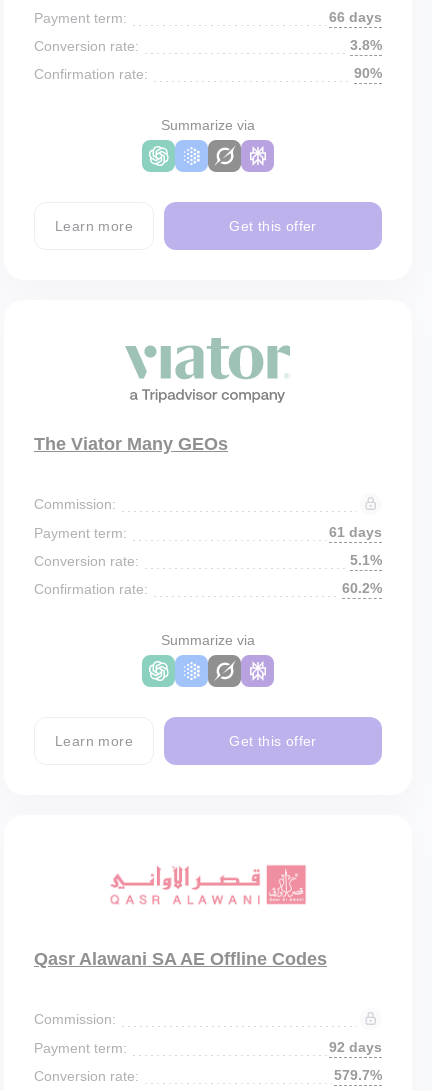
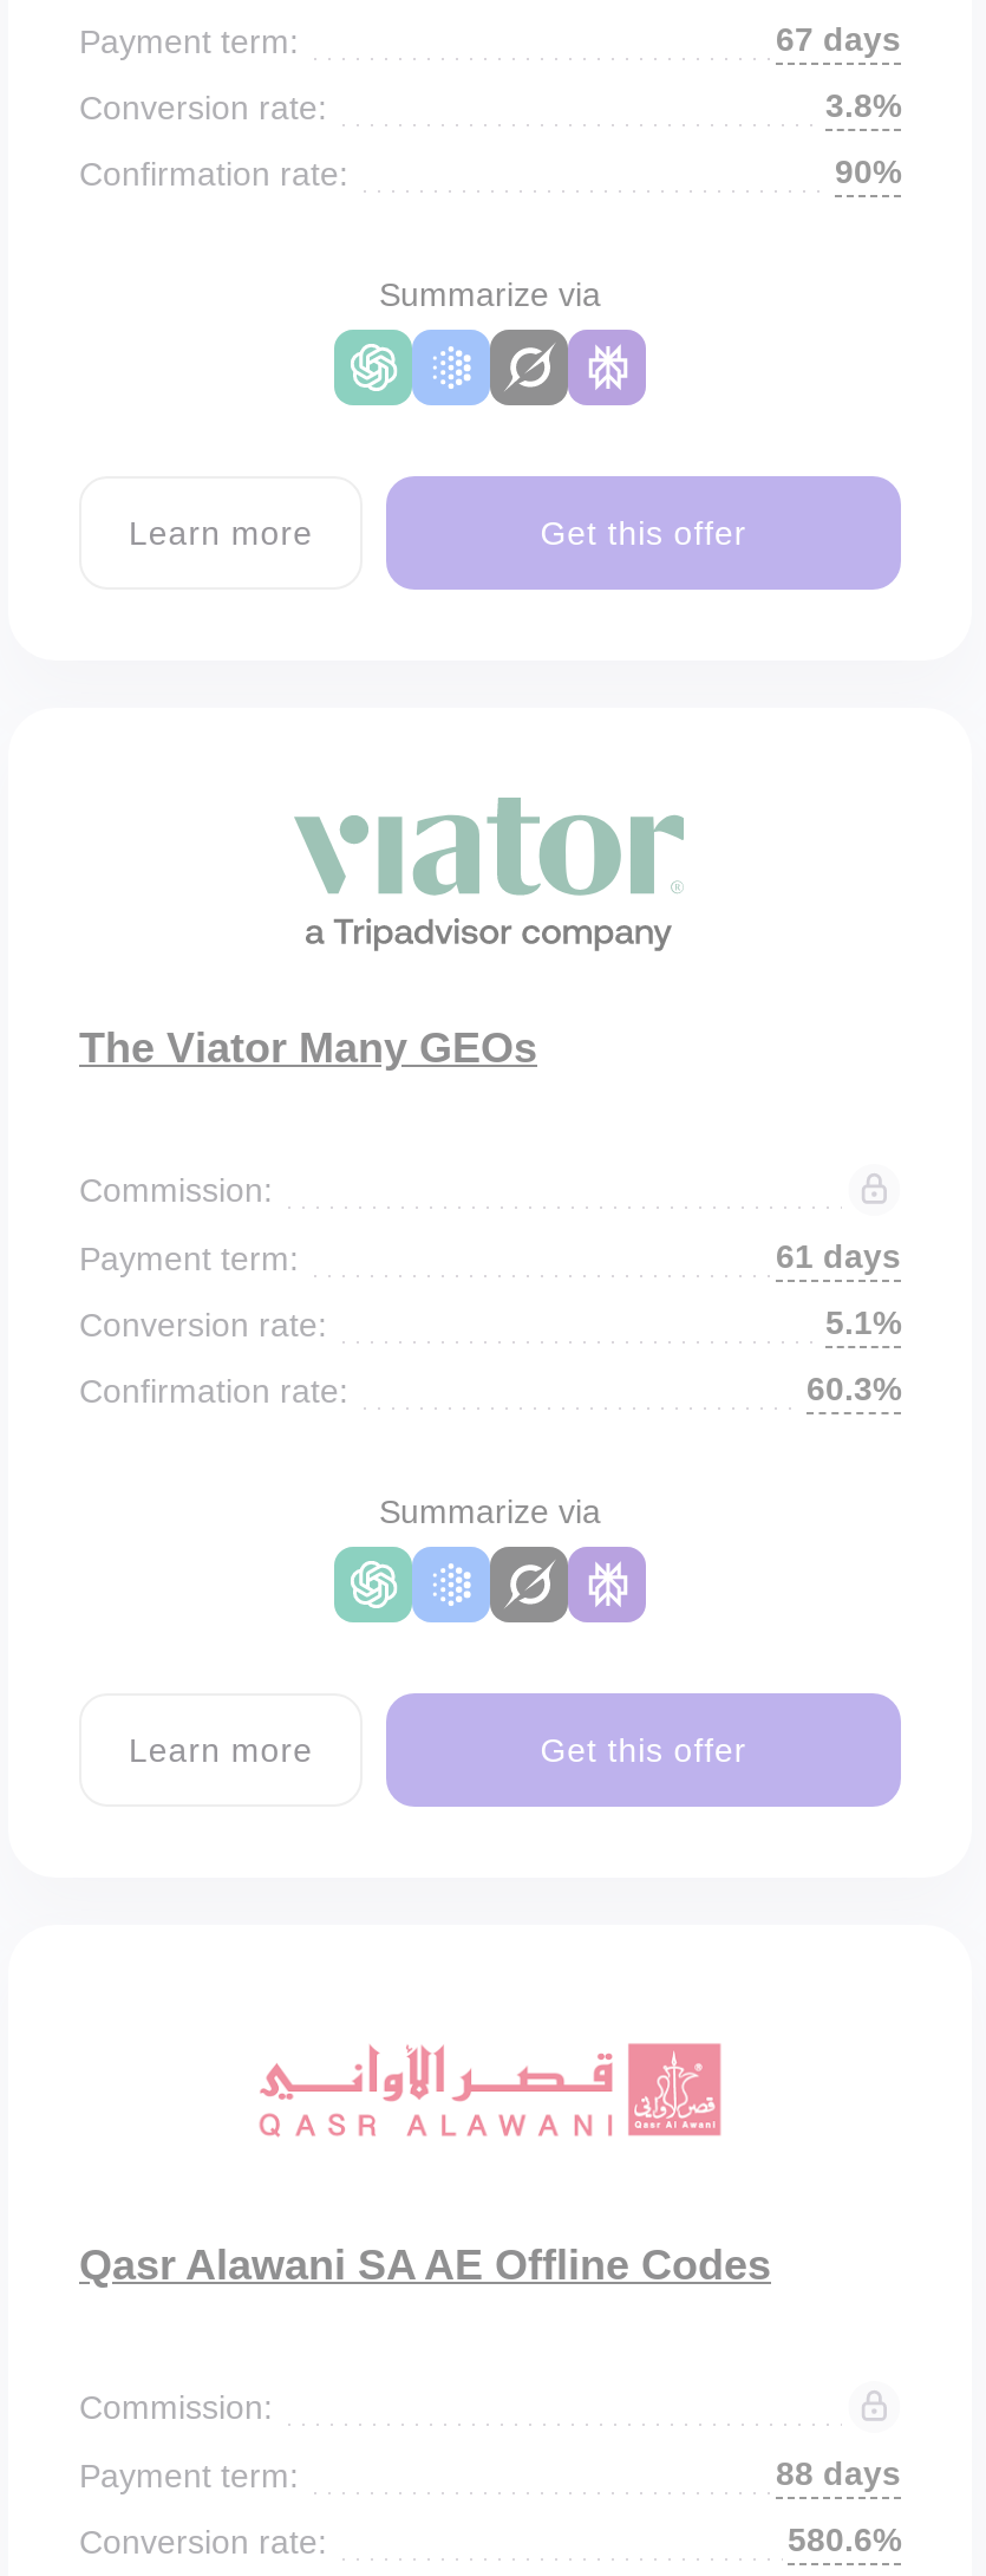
- 66 days
+ 67 days

- 60.2%
+ 60.3%

- 92 days
+ 88 days

- 579.7%
+ 580.6%
